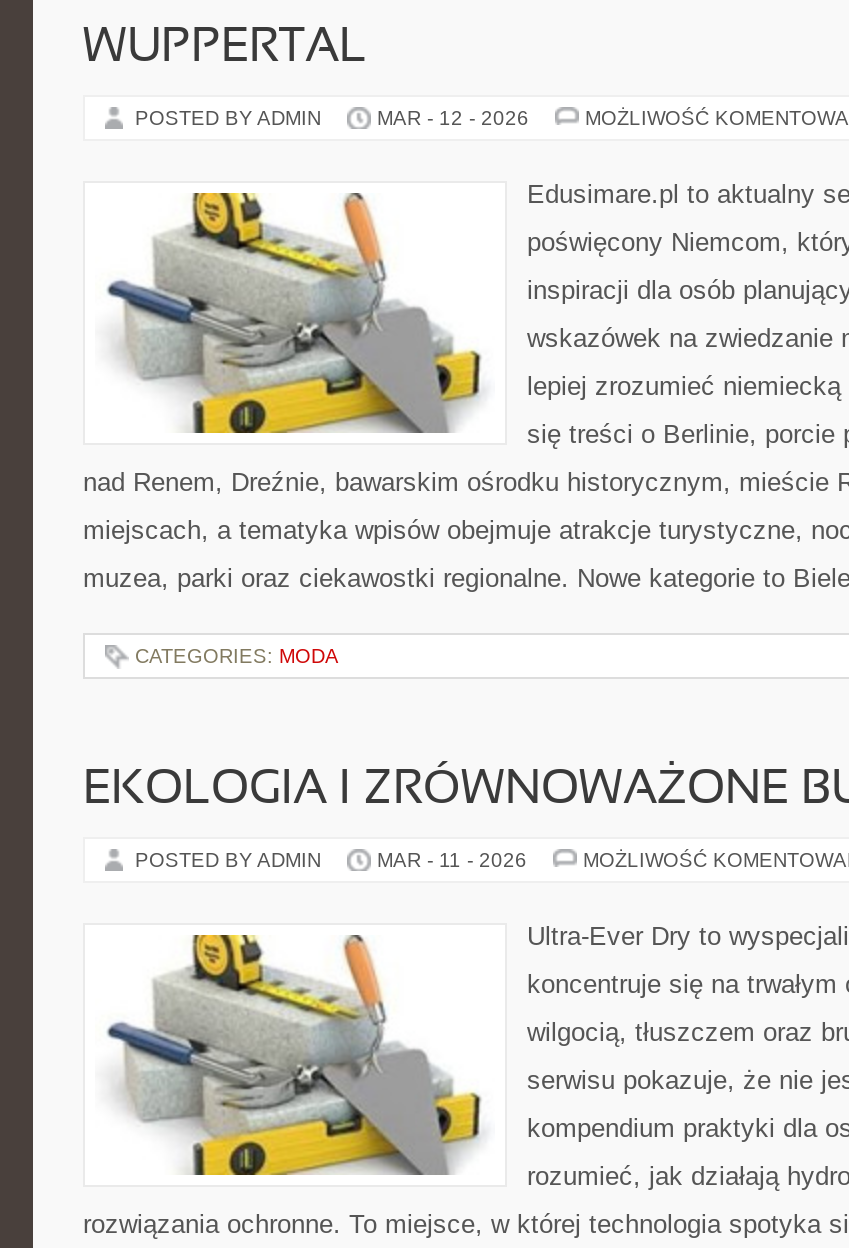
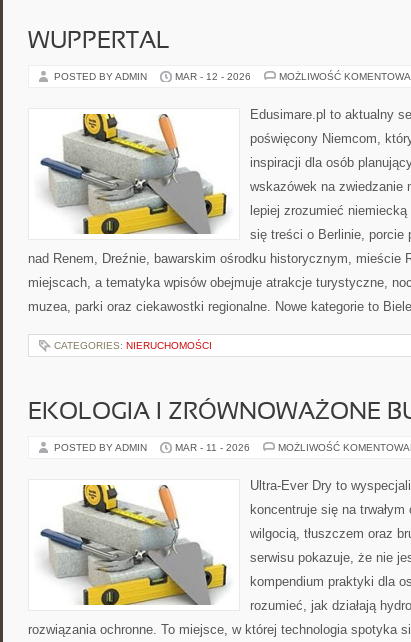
- CATEGORIES: MODA
+ CATEGORIES: NIERUCHOMOŚCI
